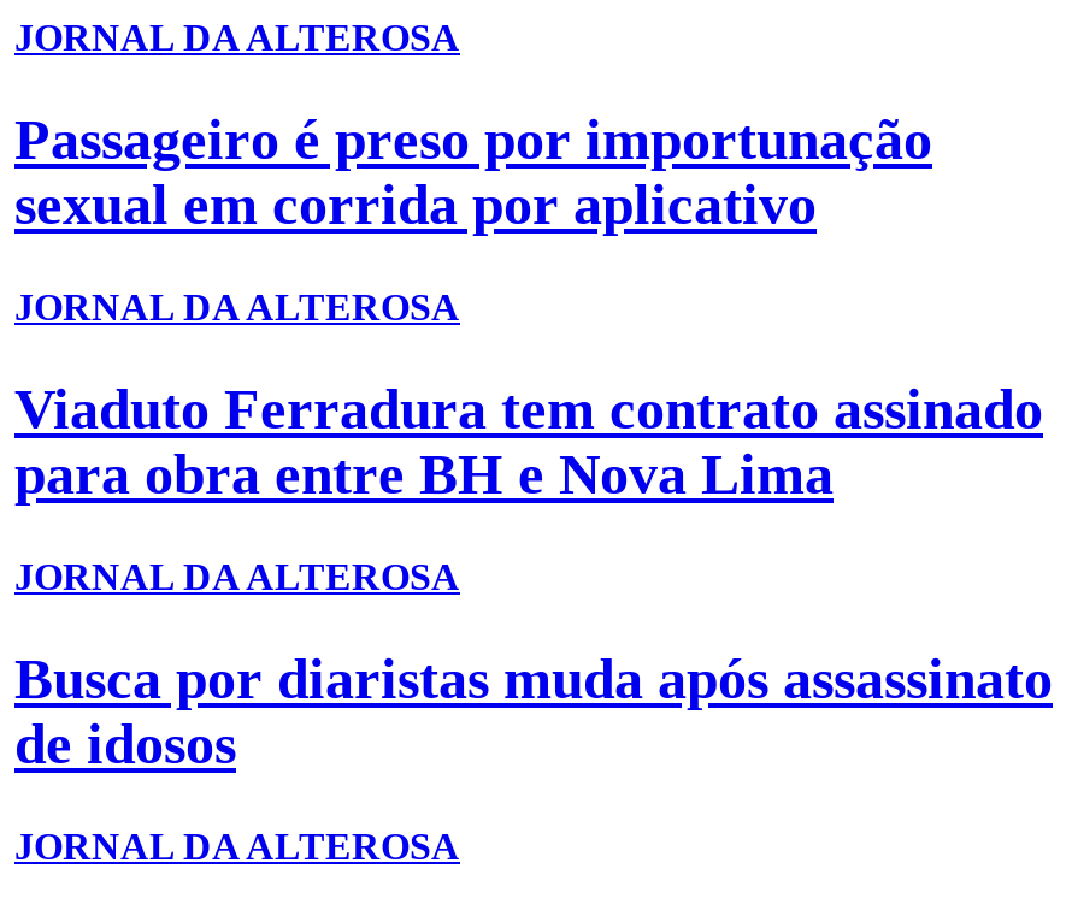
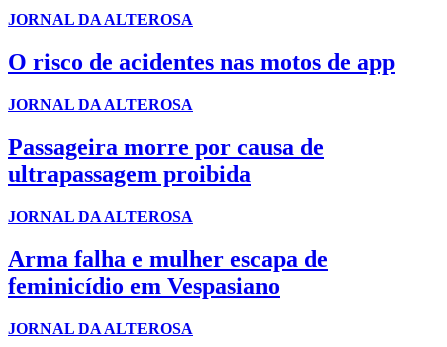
- Passageiro é preso por importunação
- sexual em corrida por aplicativo
+ O risco de acidentes nas motos de app

- Viaduto Ferradura tem contrato assinado
- para obra entre BH e Nova Lima
+ Passageira morre por causa de
+ ultrapassagem proibida

- Busca por diaristas muda após assassinato
- de idosos
+ Arma falha e mulher escapa de
+ feminicídio em Vespasiano
